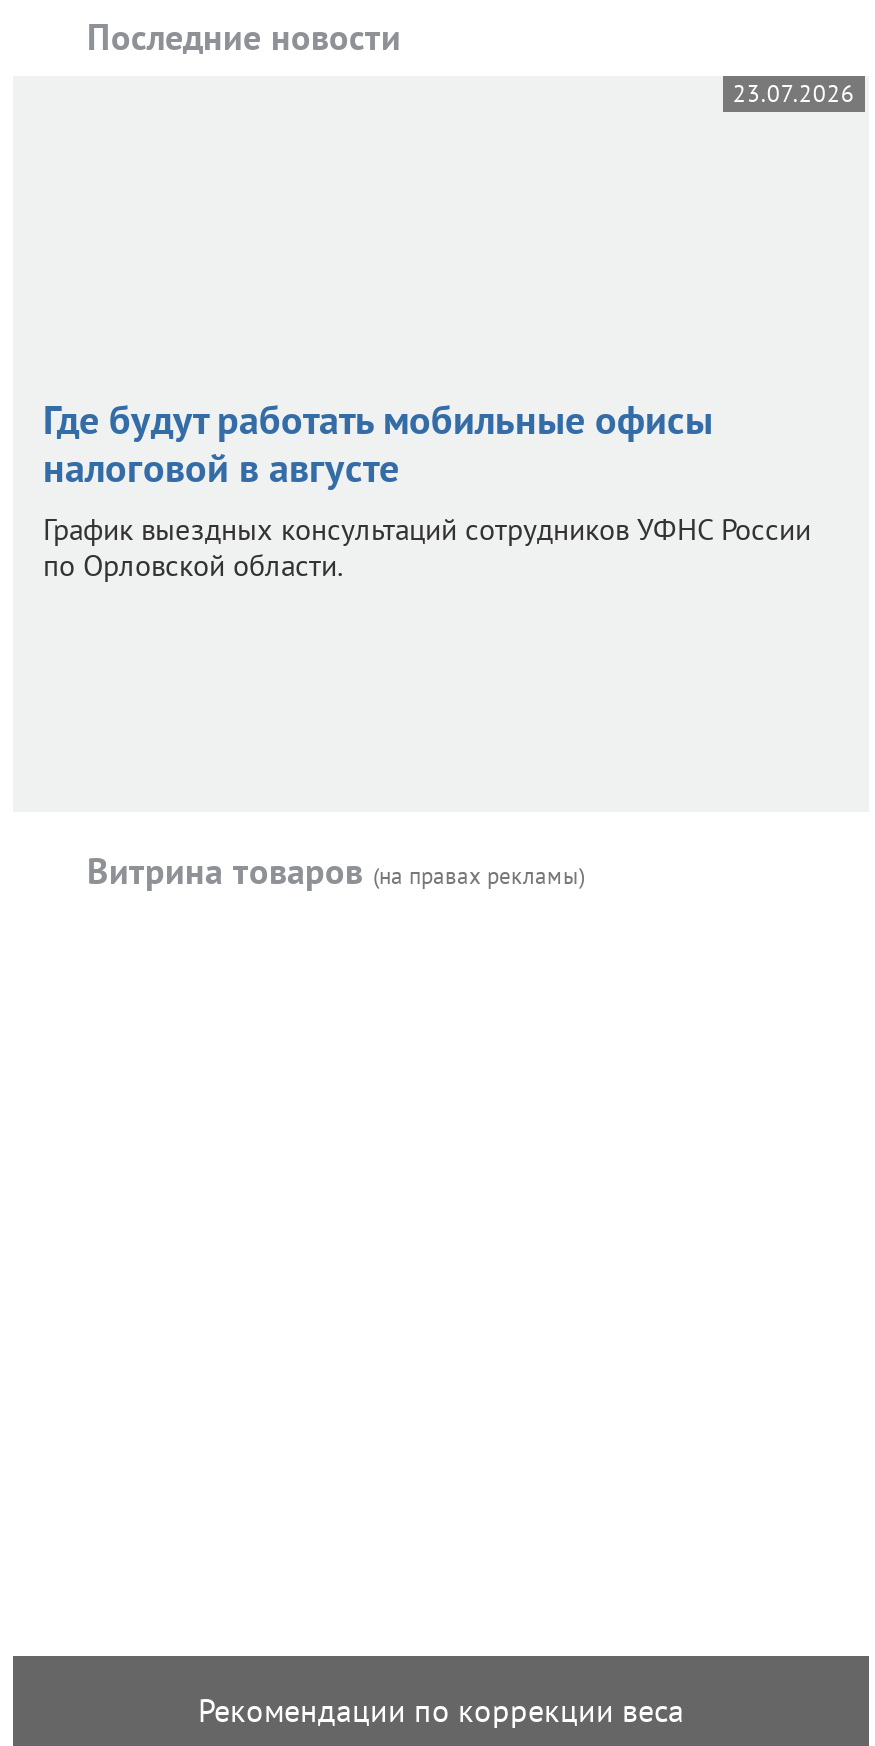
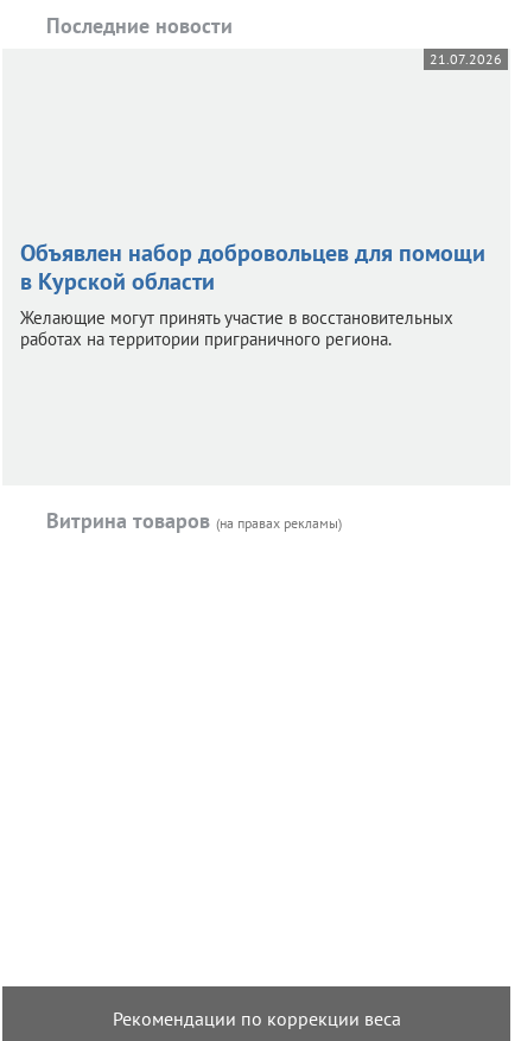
- 23.07.2026
+ 21.07.2026

- Где будут работать мобильные офисы
- налоговой в августе
- График выездных консультаций сотрудников УФНС России
- по Орловской области.
+ Объявлен набор добровольцев для помощи
+ в Курской области
+ Желающие могут принять участие в восстановительных
+ работах на территории приграничного региона.
